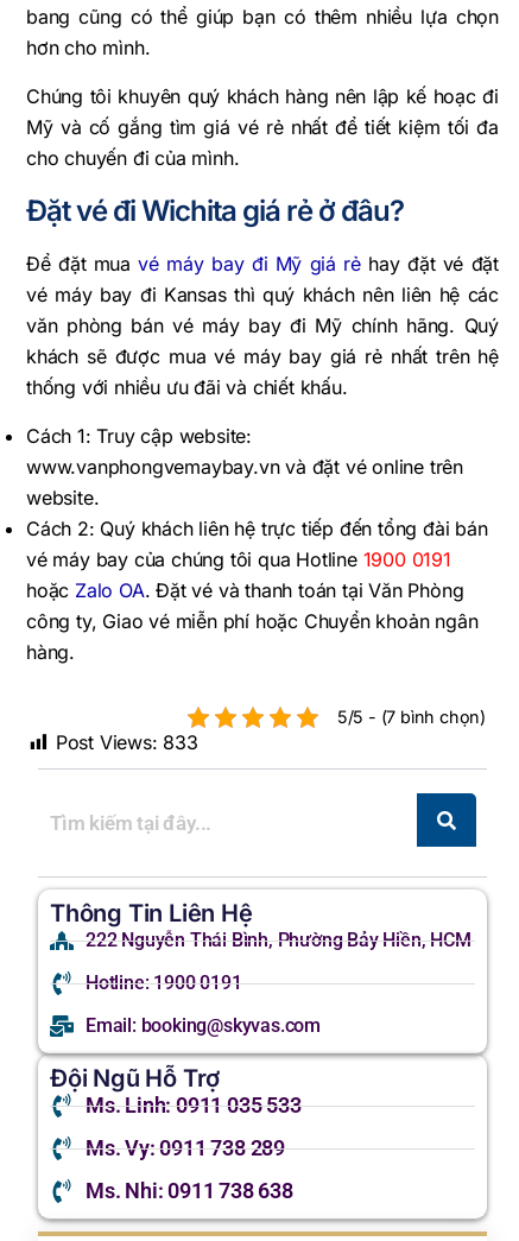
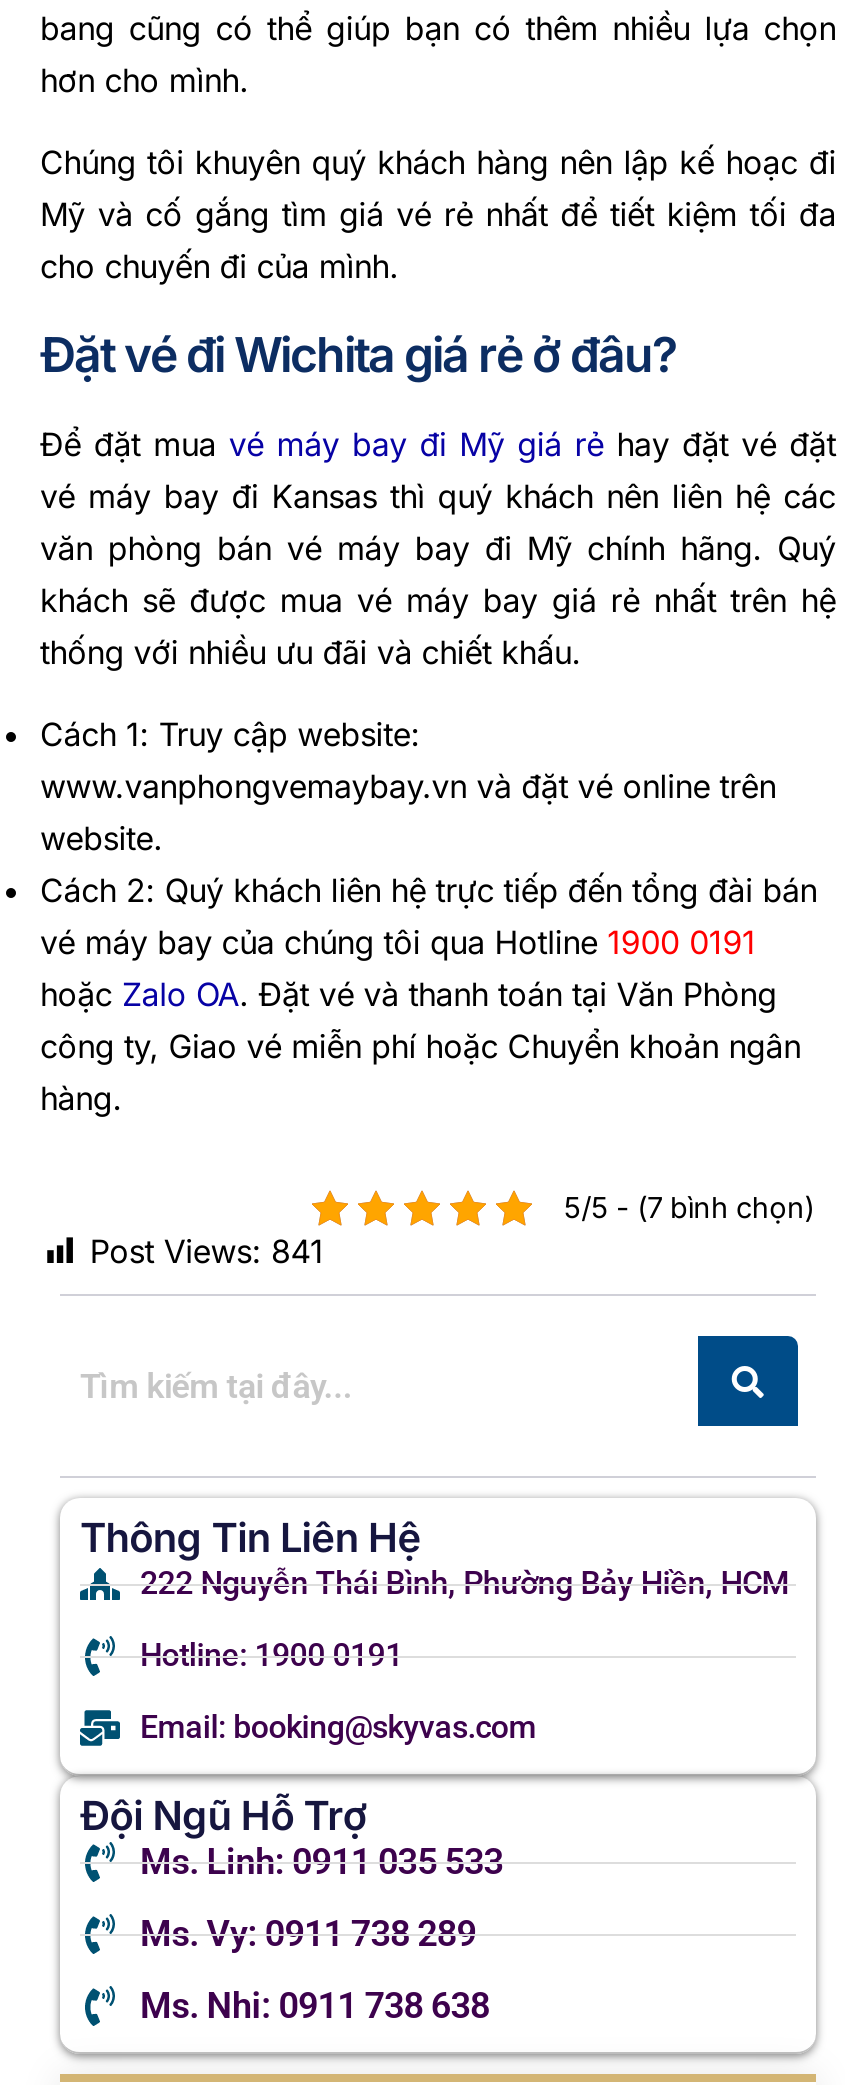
- Post Views: 833
+ Post Views: 841
